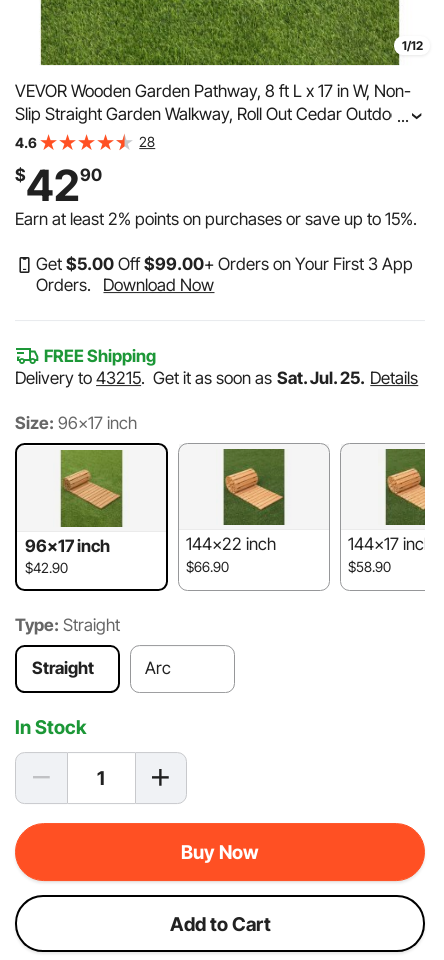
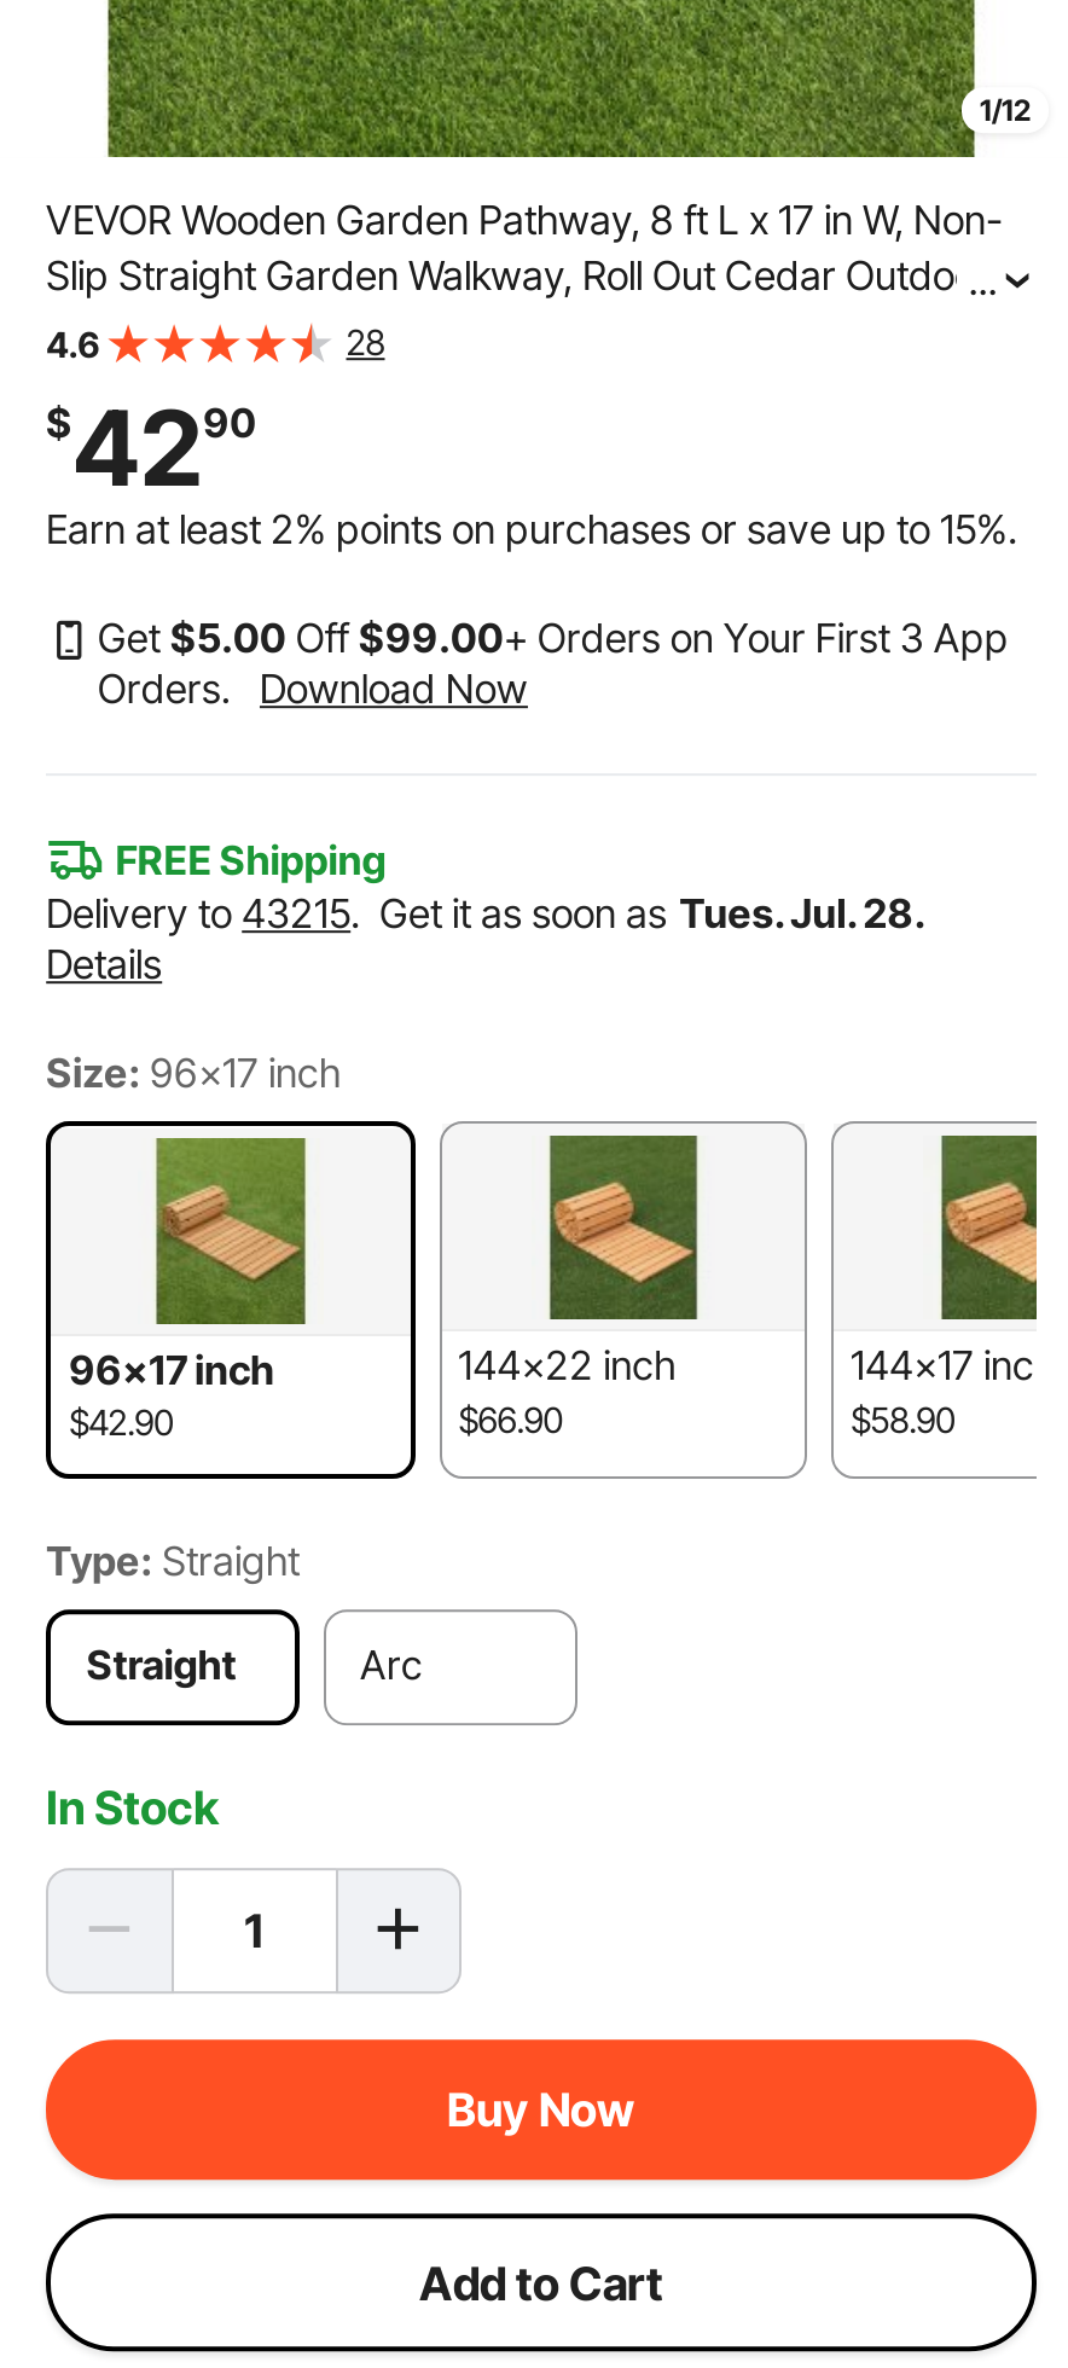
- Delivery to 43215. Get it as soon as Sat. Jul. 25. Details
+ Delivery to 43215. Get it as soon as Tues. Jul. 28.
+ Details
